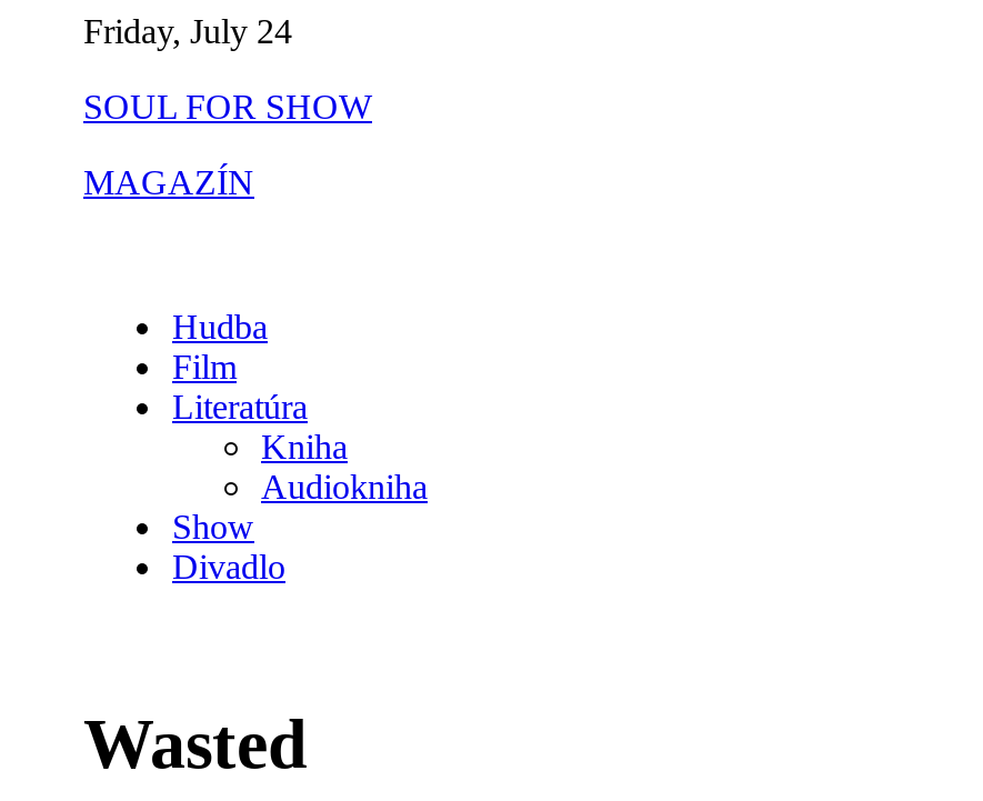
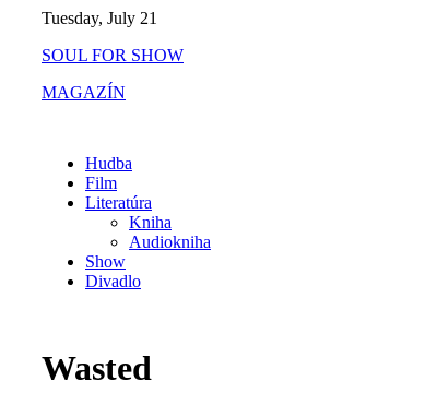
- Friday, July 24
+ Tuesday, July 21
